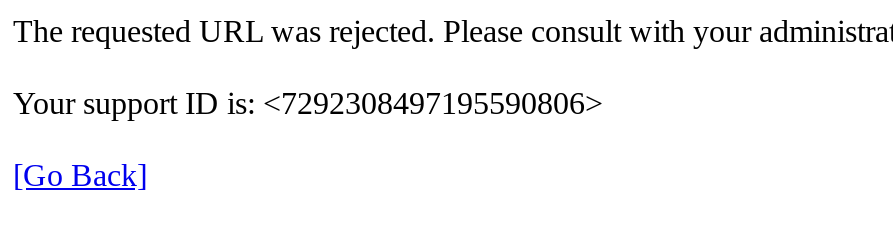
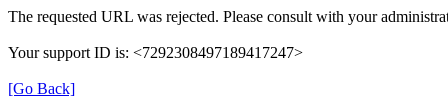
- Your support ID is: <7292308497195590806>
+ Your support ID is: <7292308497189417247>
